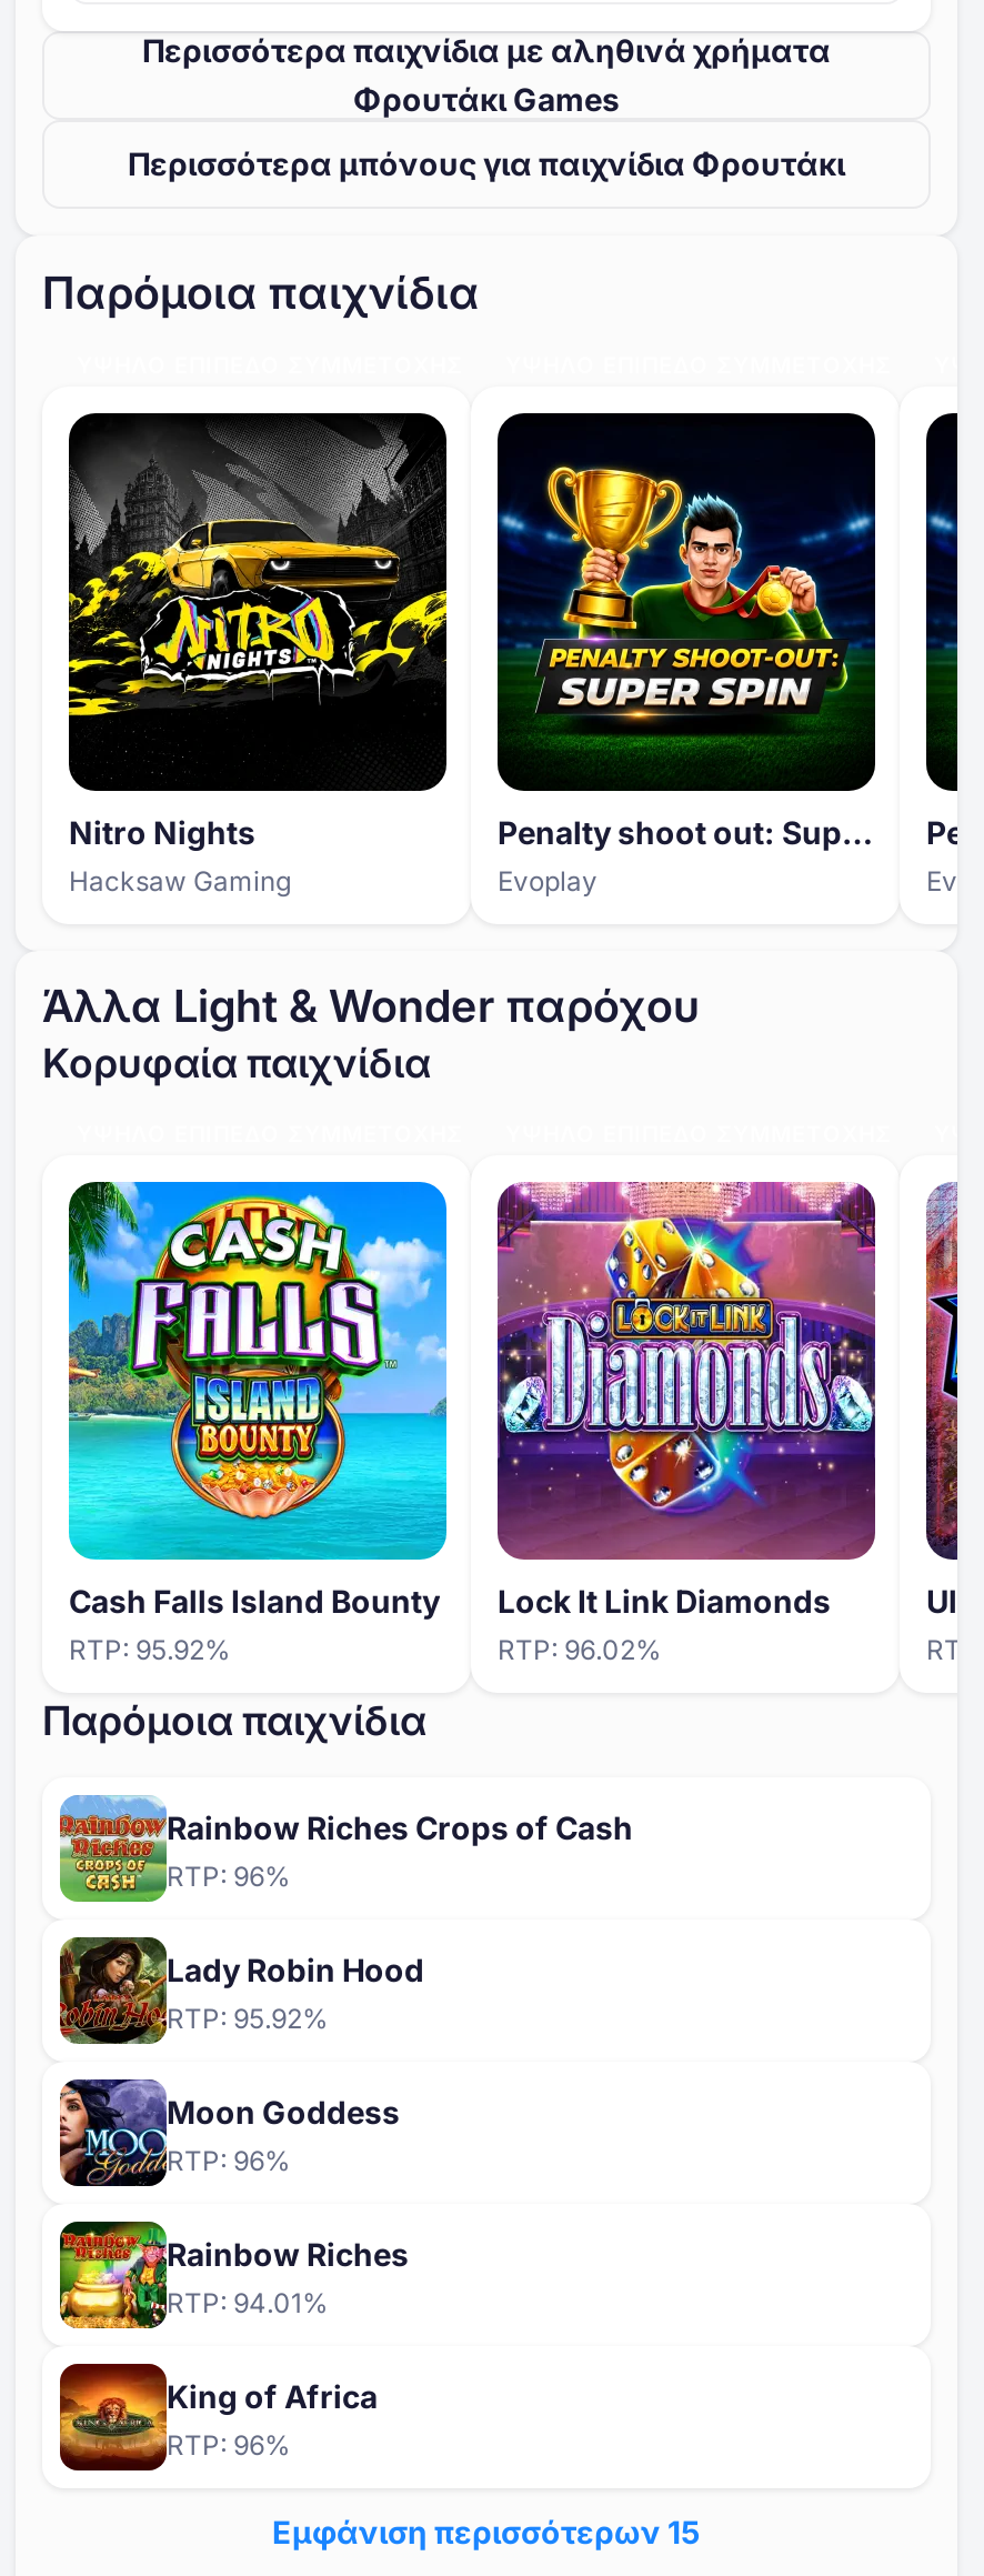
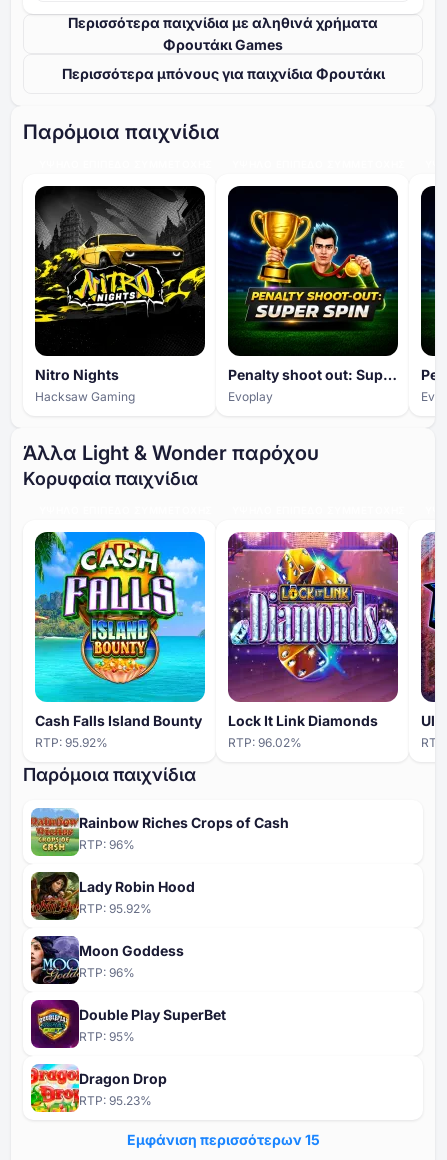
- [image]
- Rainbow Riches
- RTP: 94.01%
+ [image]
+ Double Play SuperBet
+ RTP: 95%

- [image]
- King of Africa
- RTP: 96%
+ [image]
+ Dragon Drop
+ RTP: 95.23%
